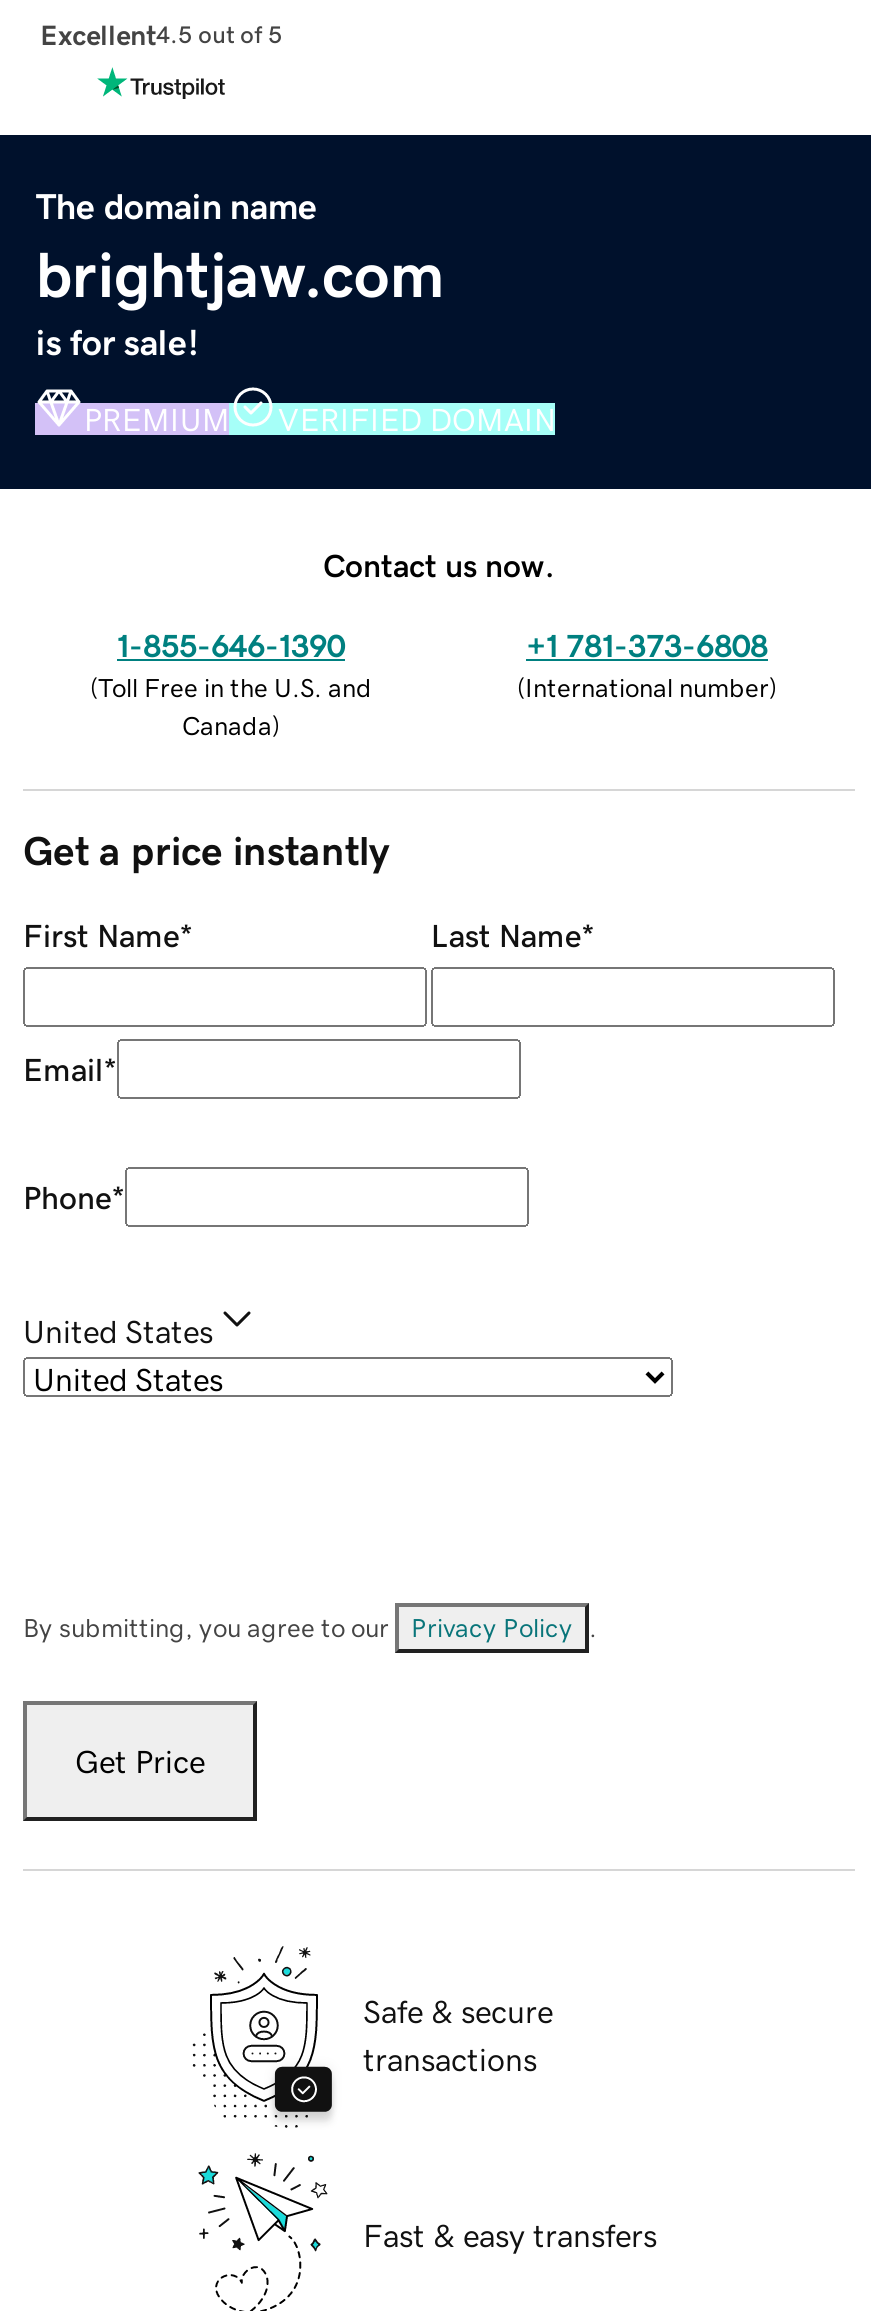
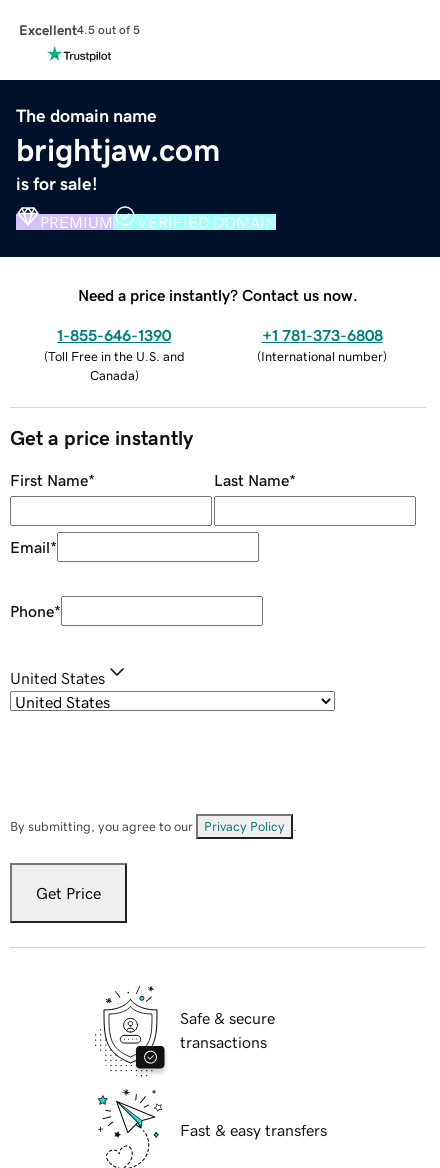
- Contact us now.
+ Need a price instantly? Contact us now.
